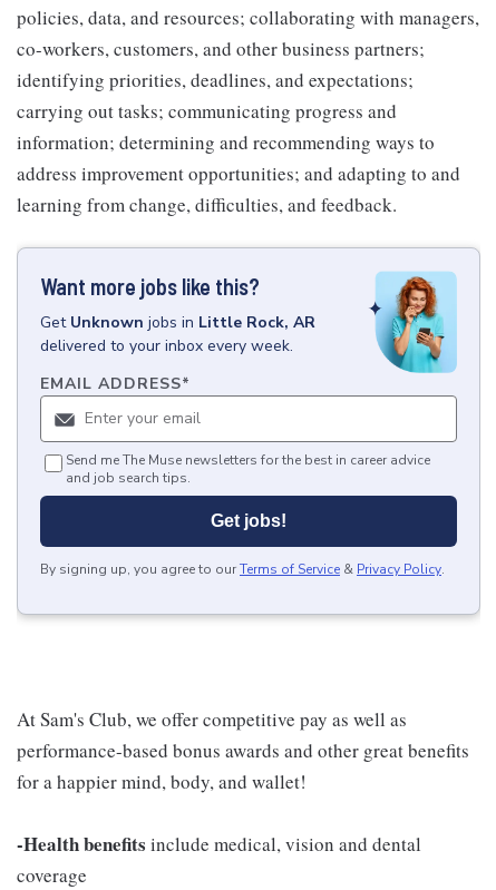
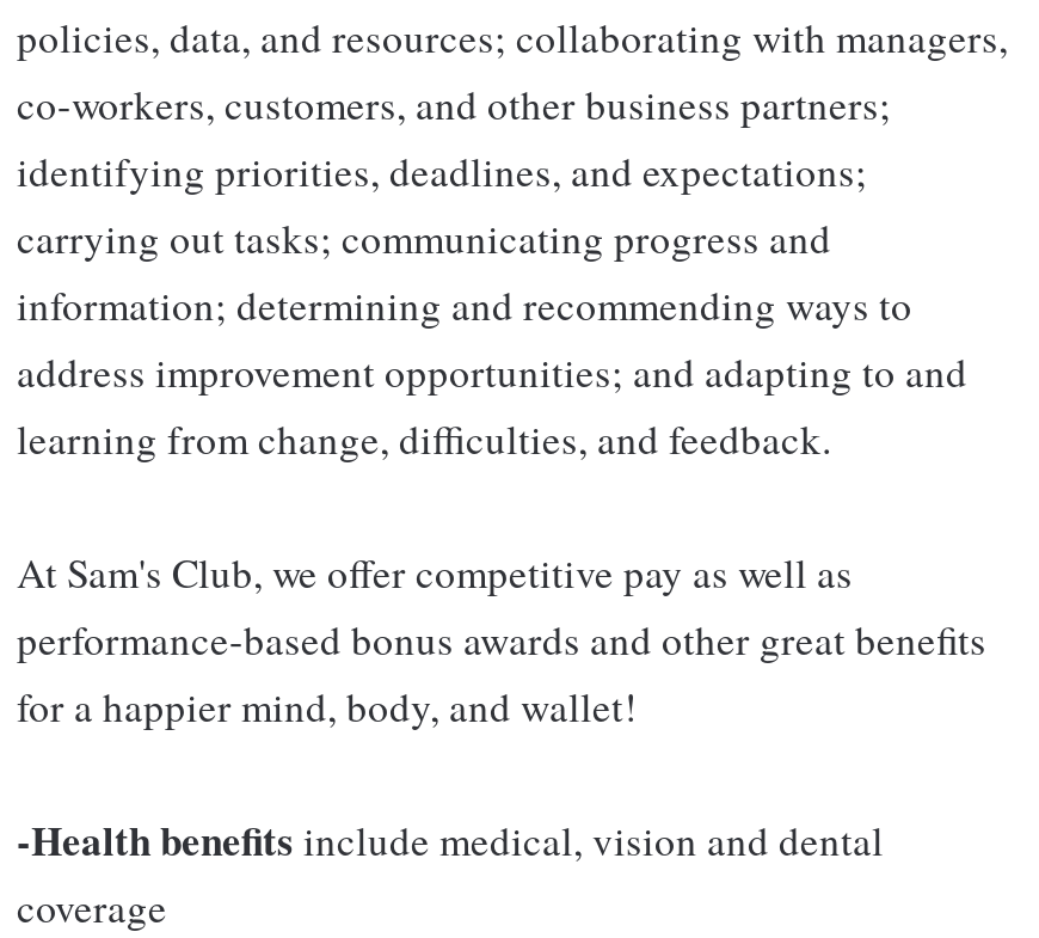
- [image]
- Want more jobs like this?
- Get Unknown jobs in Little Rock, AR
- delivered to your inbox every week.
- EMAIL ADDRESS*

- Send me The Muse newsletters for the best in career advice
- and job search tips.
- Get jobs!
- By signing up, you agree to our Terms of Service & Privacy Policy.
